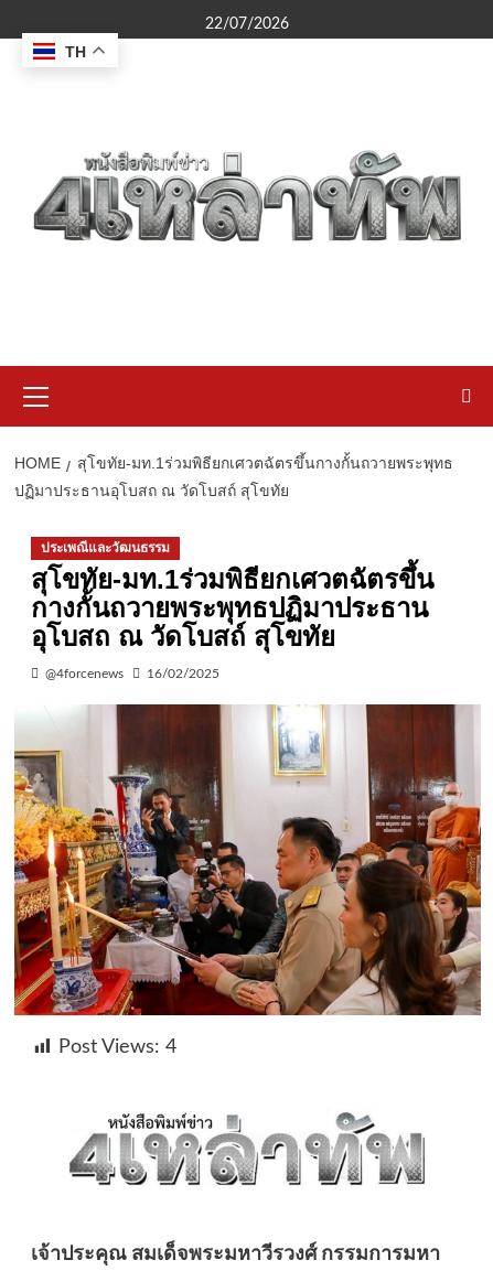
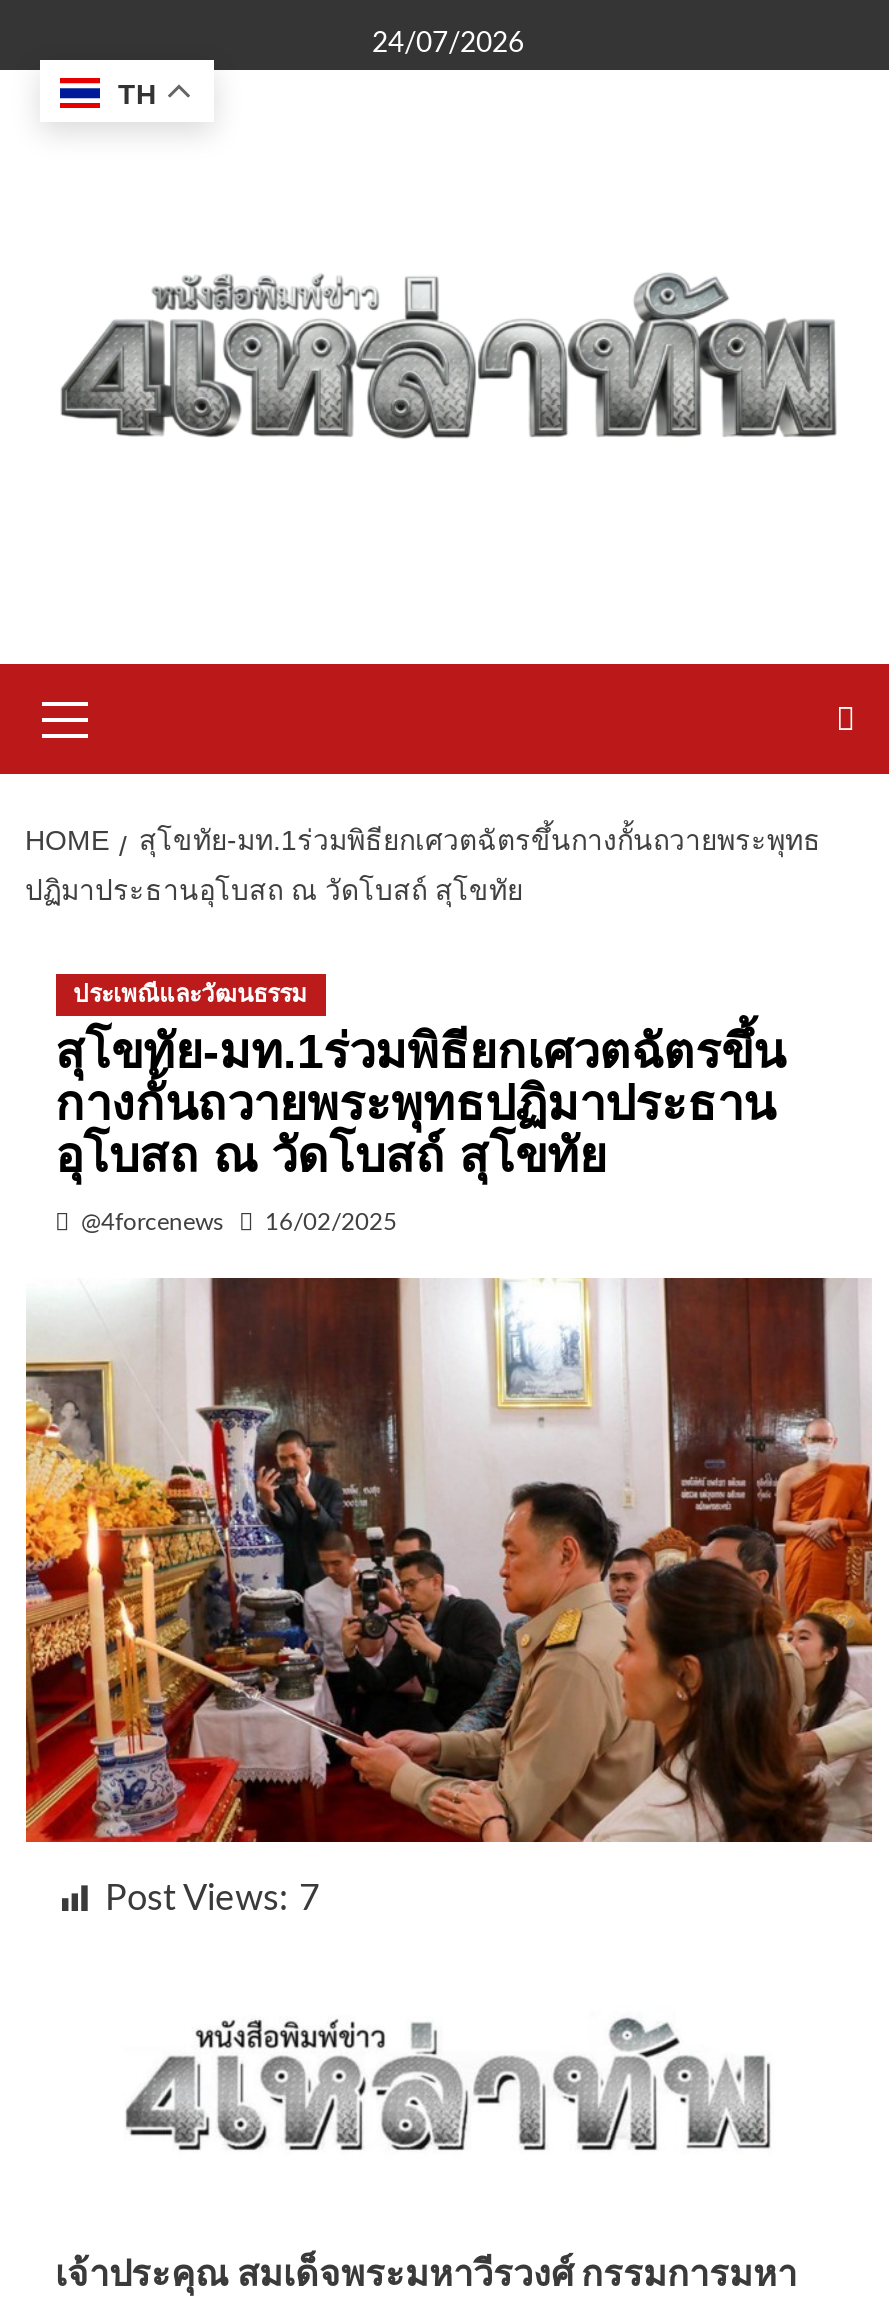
- 22/07/2026
+ 24/07/2026

- Post Views: 4
+ Post Views: 7
